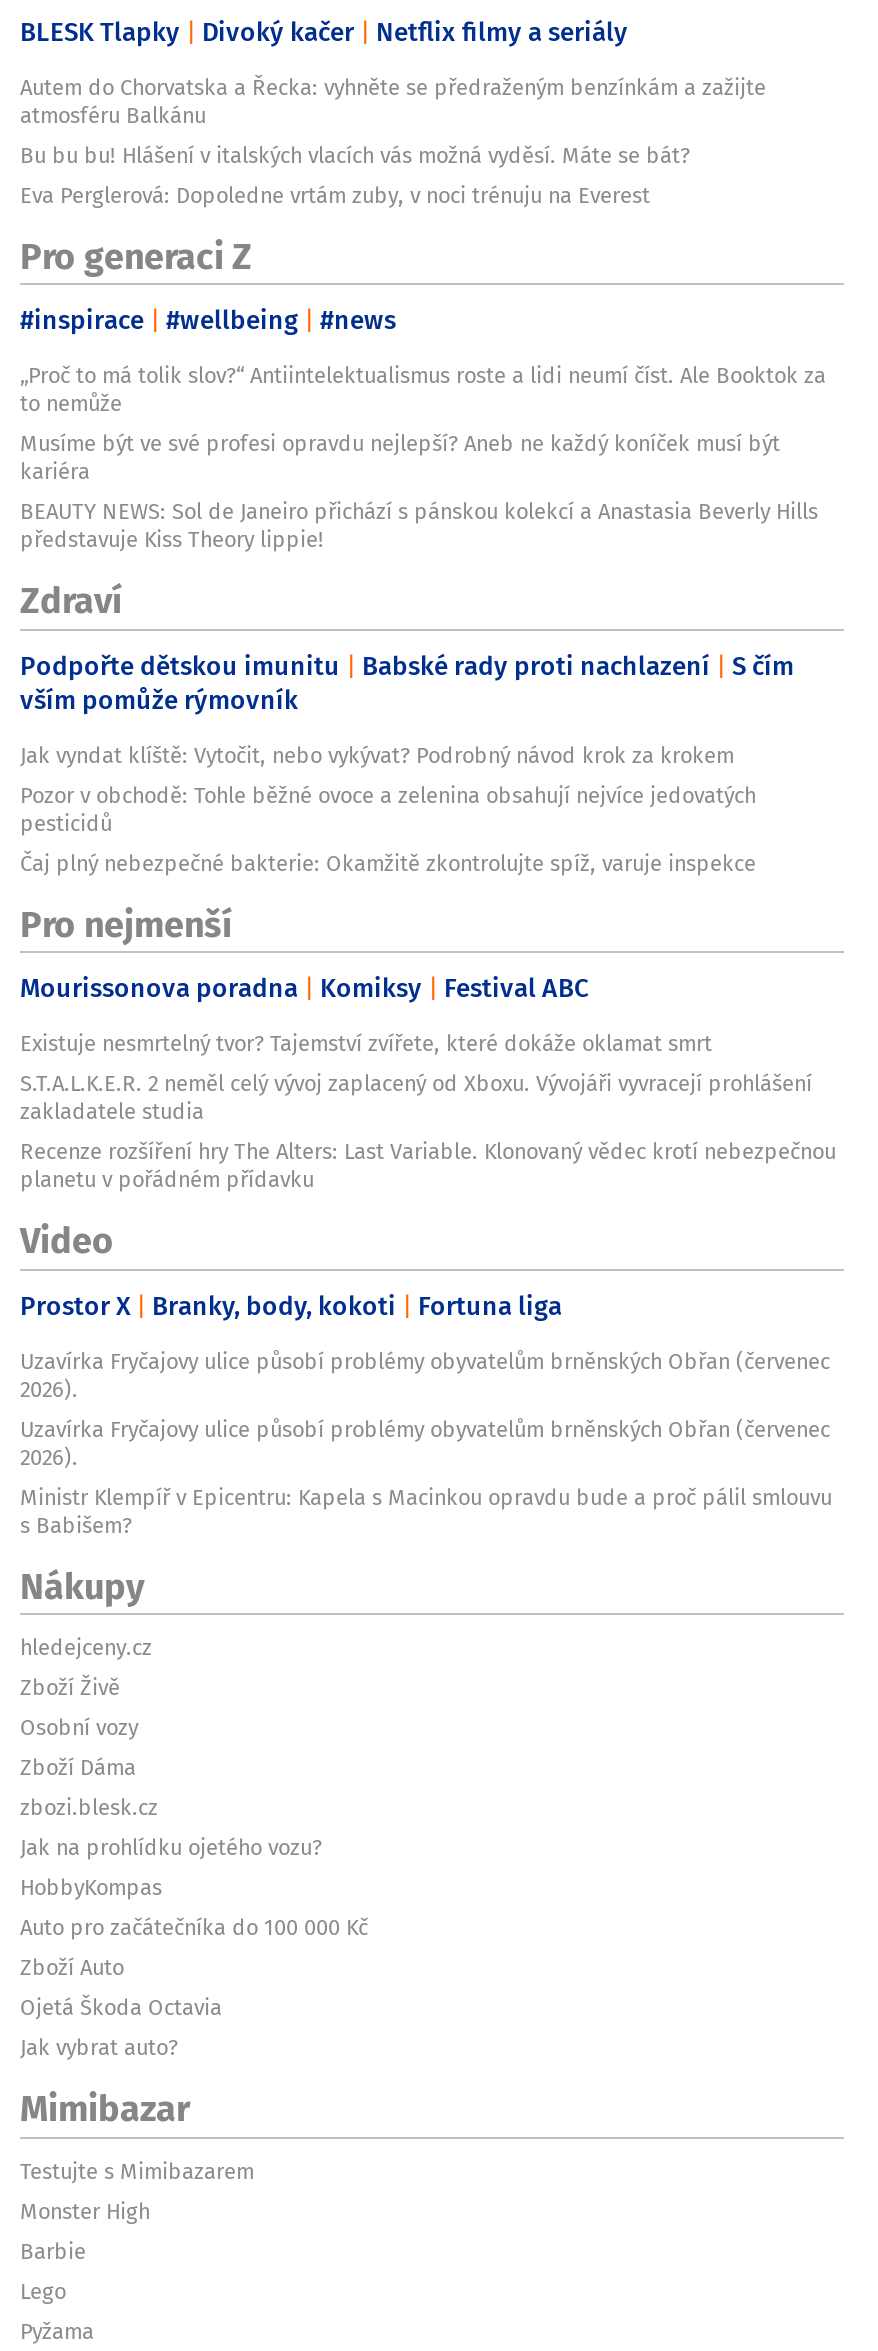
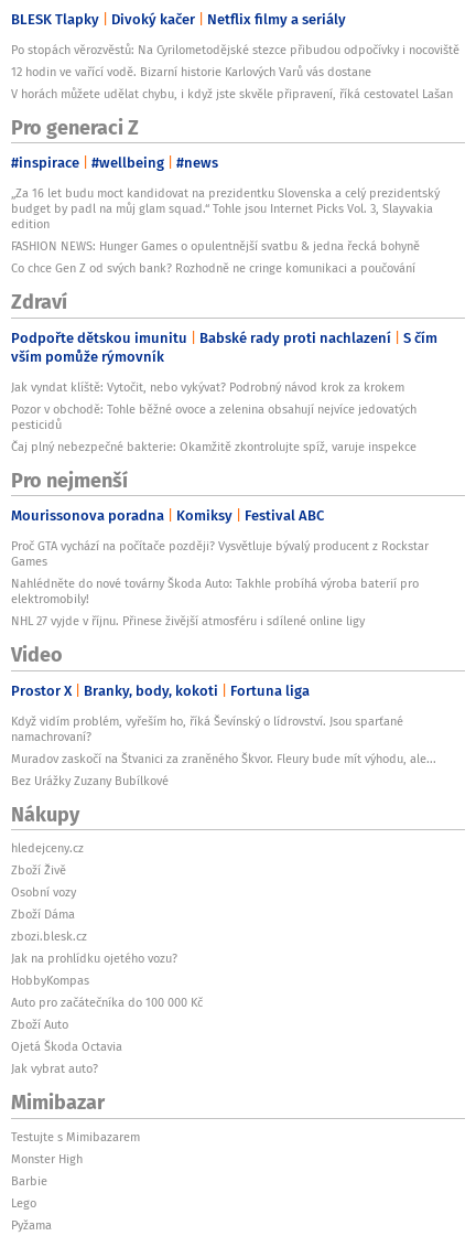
- Autem do Chorvatska a Řecka: vyhněte se předraženým benzínkám a zažijte
- atmosféru Balkánu
- Bu bu bu! Hlášení v italských vlacích vás možná vyděsí. Máte se bát?
- Eva Perglerová: Dopoledne vrtám zuby, v noci trénuju na Everest
+ Po stopách věrozvěstů: Na Cyrilometodějské stezce přibudou odpočívky i nocoviště
+ 12 hodin ve vařící vodě. Bizarní historie Karlových Varů vás dostane
+ V horách můžete udělat chybu, i když jste skvěle připravení, říká cestovatel Lašan

- „Proč to má tolik slov?“ Antiintelektualismus roste a lidi neumí číst. Ale Booktok za
- to nemůže
- Musíme být ve své profesi opravdu nejlepší? Aneb ne každý koníček musí být
- kariéra
- BEAUTY NEWS: Sol de Janeiro přichází s pánskou kolekcí a Anastasia Beverly Hills
- představuje Kiss Theory lippie!
+ „Za 16 let budu moct kandidovat na prezidentku Slovenska a celý prezidentský
+ budget by padl na můj glam squad.“ Tohle jsou Internet Picks Vol. 3, Slayvakia
+ edition
+ FASHION NEWS: Hunger Games o opulentnější svatbu & jedna řecká bohyně
+ Co chce Gen Z od svých bank? Rozhodně ne cringe komunikaci a poučování

- Existuje nesmrtelný tvor? Tajemství zvířete, které dokáže oklamat smrt
- S.T.A.L.K.E.R. 2 neměl celý vývoj zaplacený od Xboxu. Vývojáři vyvracejí prohlášení
- zakladatele studia
- Recenze rozšíření hry The Alters: Last Variable. Klonovaný vědec krotí nebezpečnou
- planetu v pořádném přídavku
+ Proč GTA vychází na počítače později? Vysvětluje bývalý producent z Rockstar
+ Games
+ Nahlédněte do nové továrny Škoda Auto: Takhle probíhá výroba baterií pro
+ elektromobily!
+ NHL 27 vyjde v říjnu. Přinese živější atmosféru i sdílené online ligy

- Uzavírka Fryčajovy ulice působí problémy obyvatelům brněnských Obřan (červenec
- 2026).
- Uzavírka Fryčajovy ulice působí problémy obyvatelům brněnských Obřan (červenec
- 2026).
- Ministr Klempíř v Epicentru: Kapela s Macinkou opravdu bude a proč pálil smlouvu
- s Babišem?
+ Když vidím problém, vyřeším ho, říká Ševínský o lídrovství. Jsou sparťané
+ namachrovaní?
+ Muradov zaskočí na Štvanici za zraněného Škvor. Fleury bude mít výhodu, ale...
+ Bez Urážky Zuzany Bubílkové
